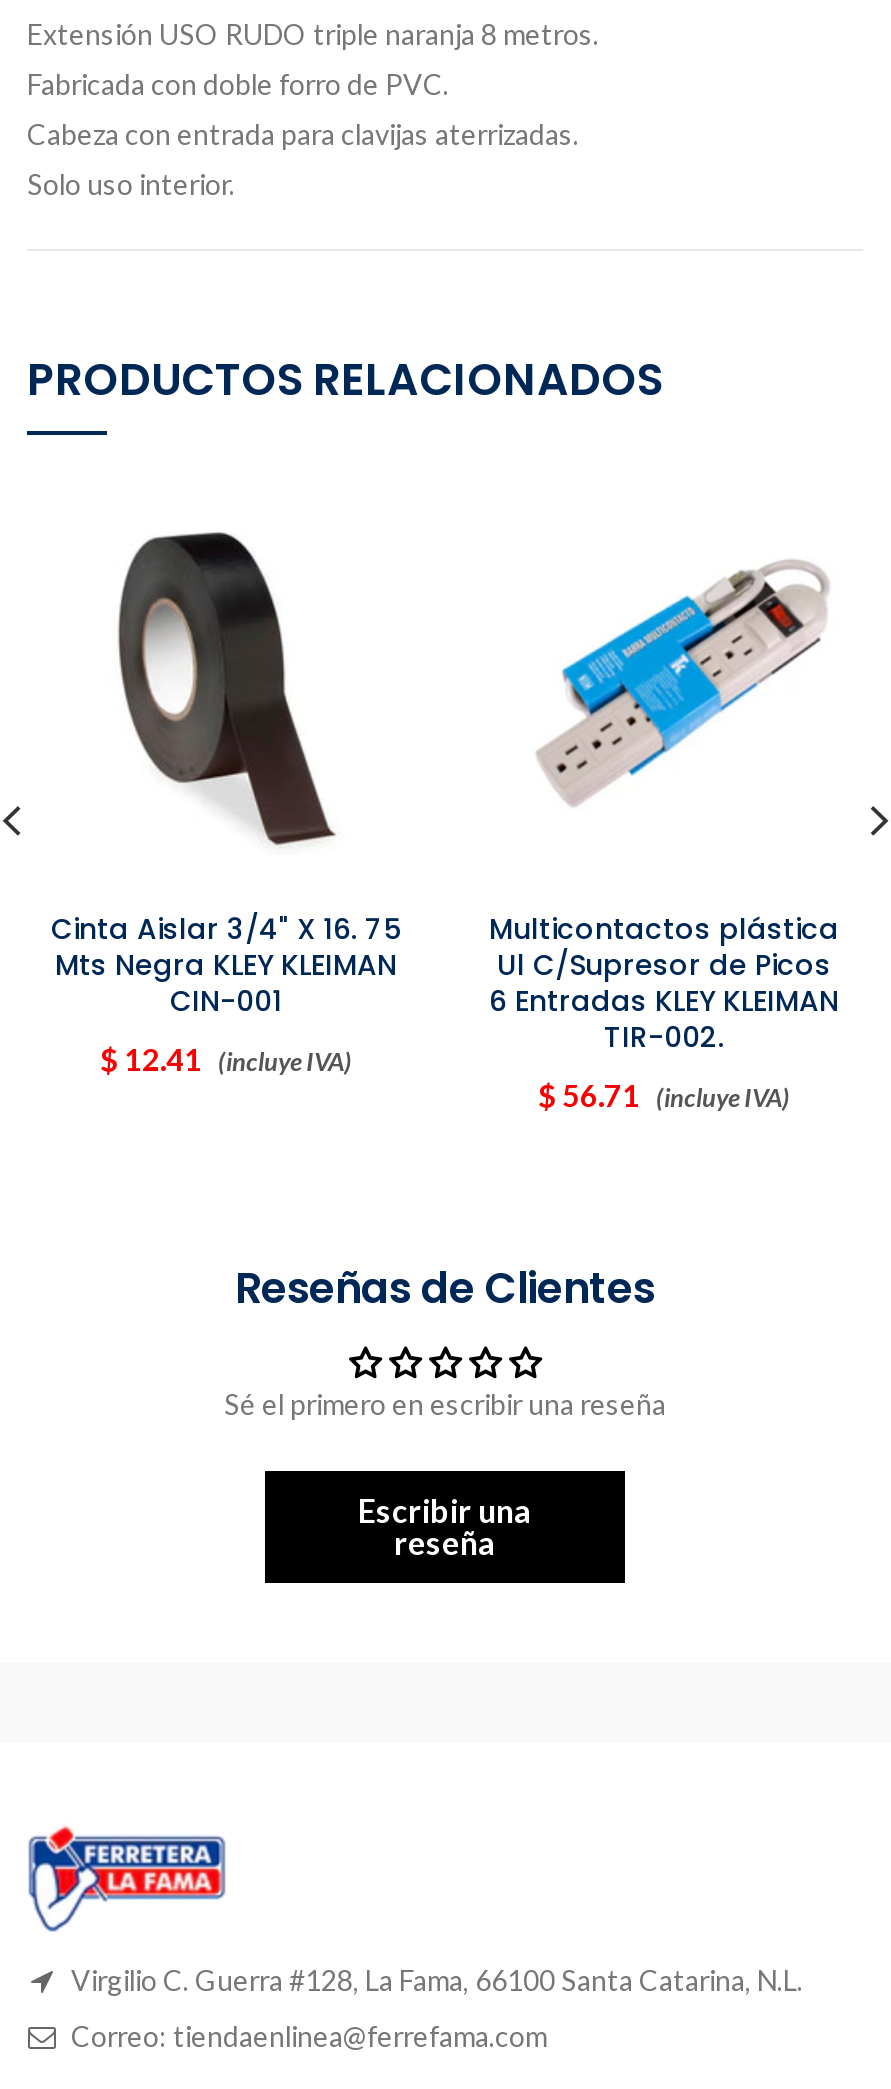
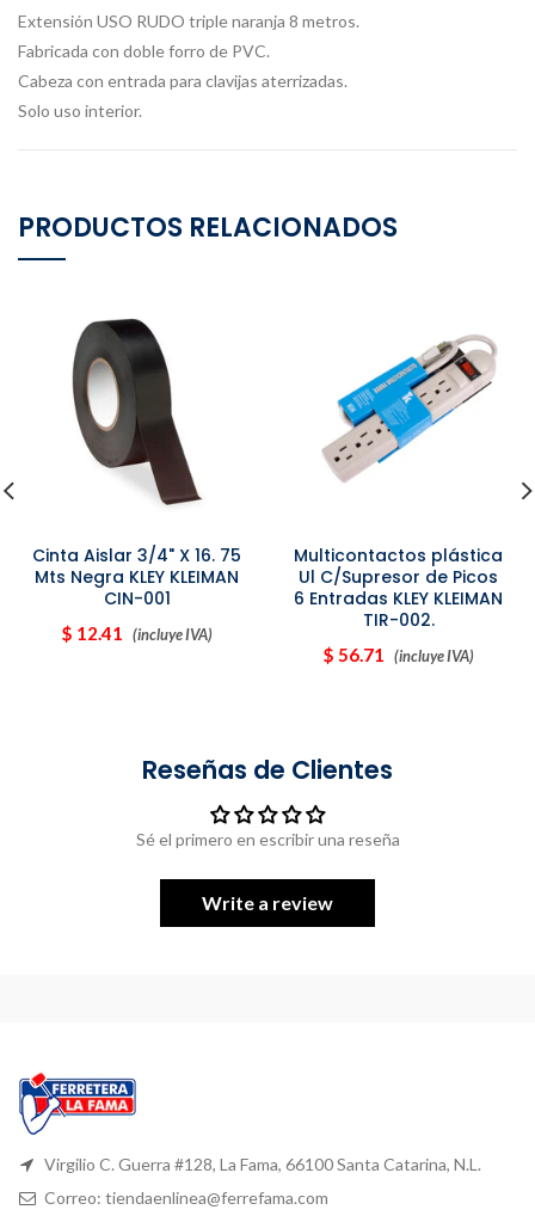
- Escribir una
- reseña
+ Write a review
